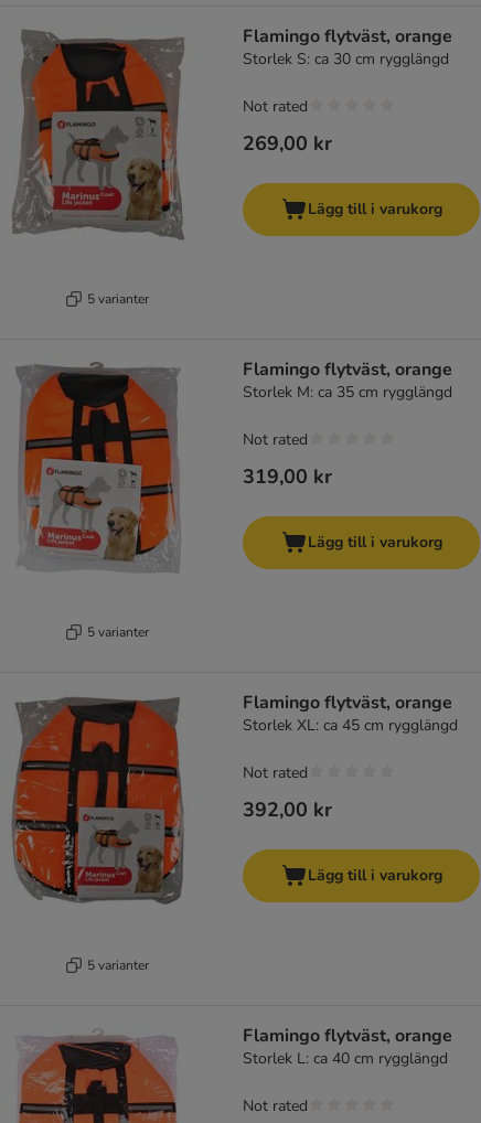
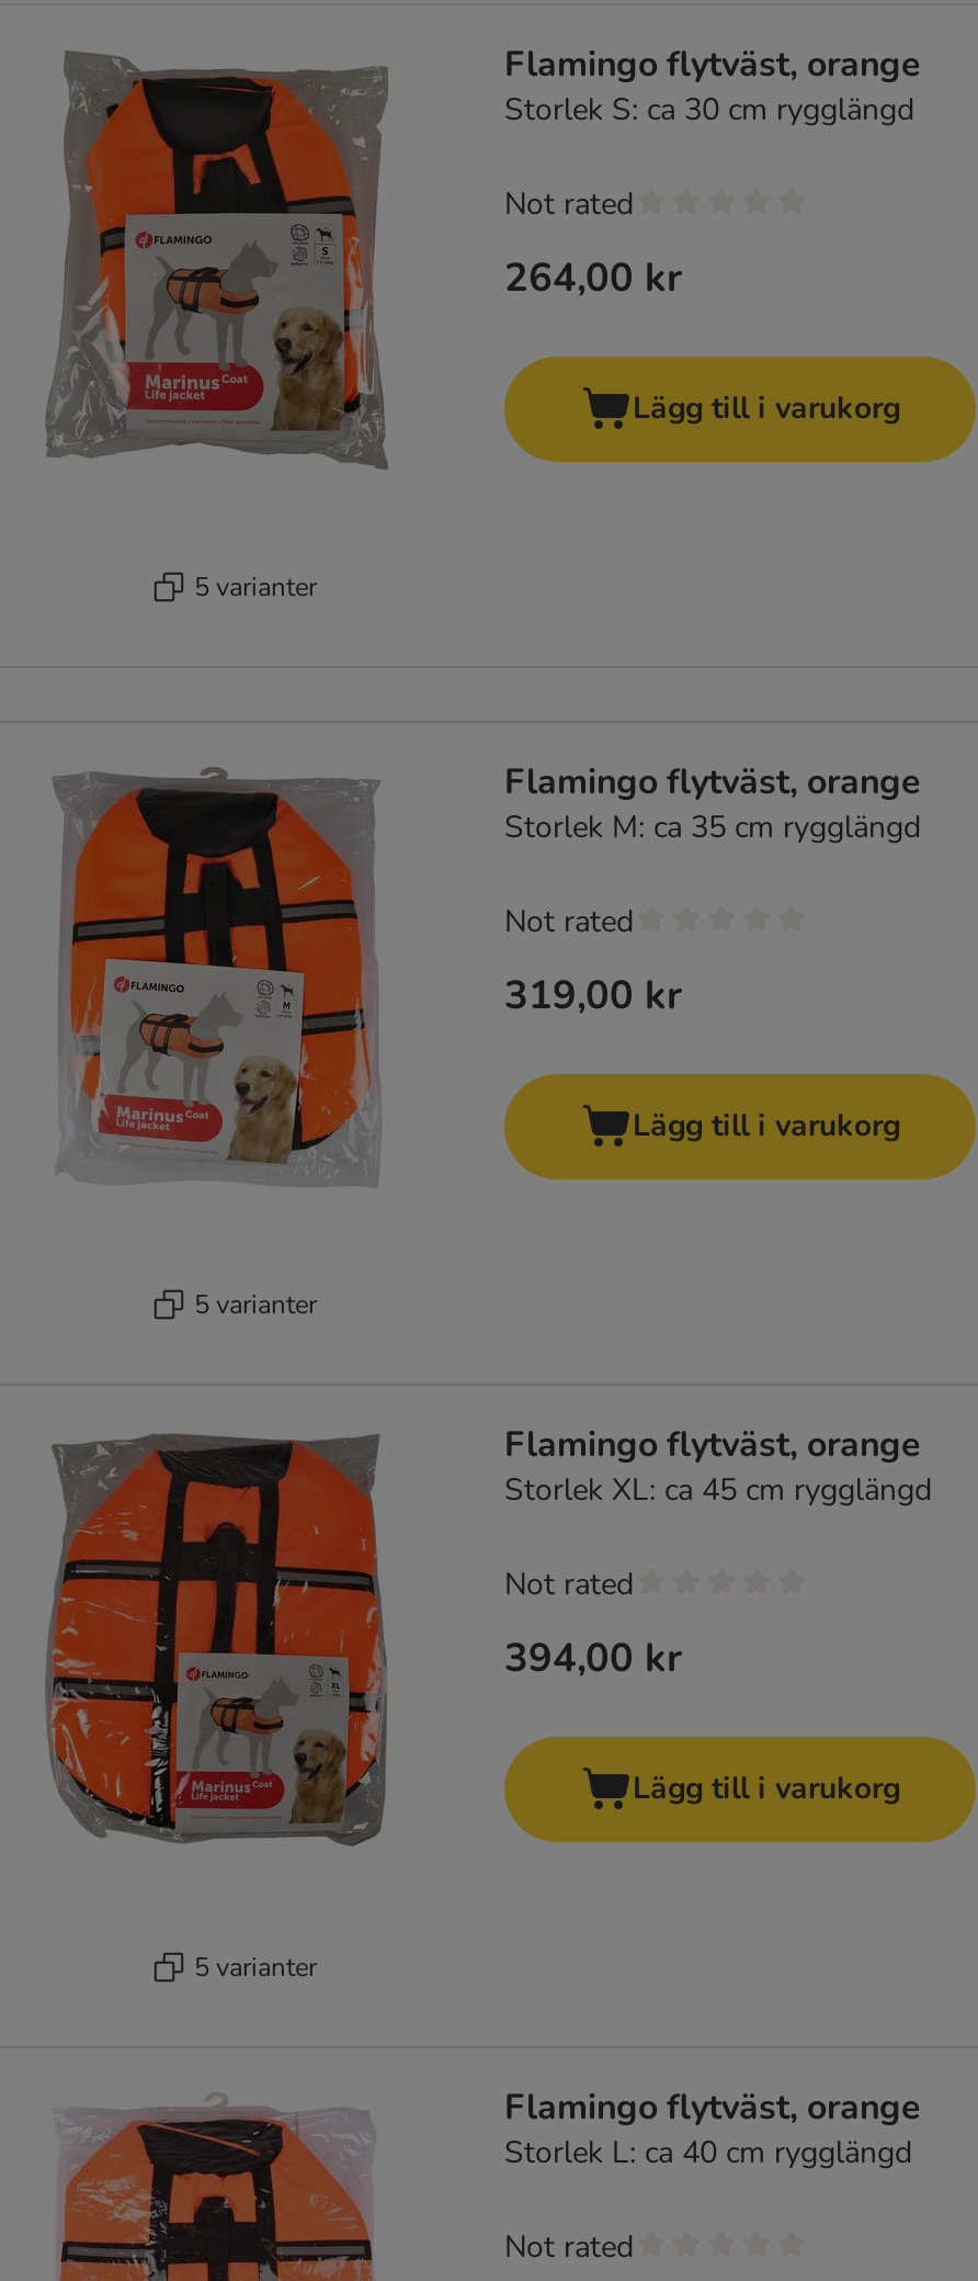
- 269,00 kr
+ 264,00 kr

- 392,00 kr
+ 394,00 kr
